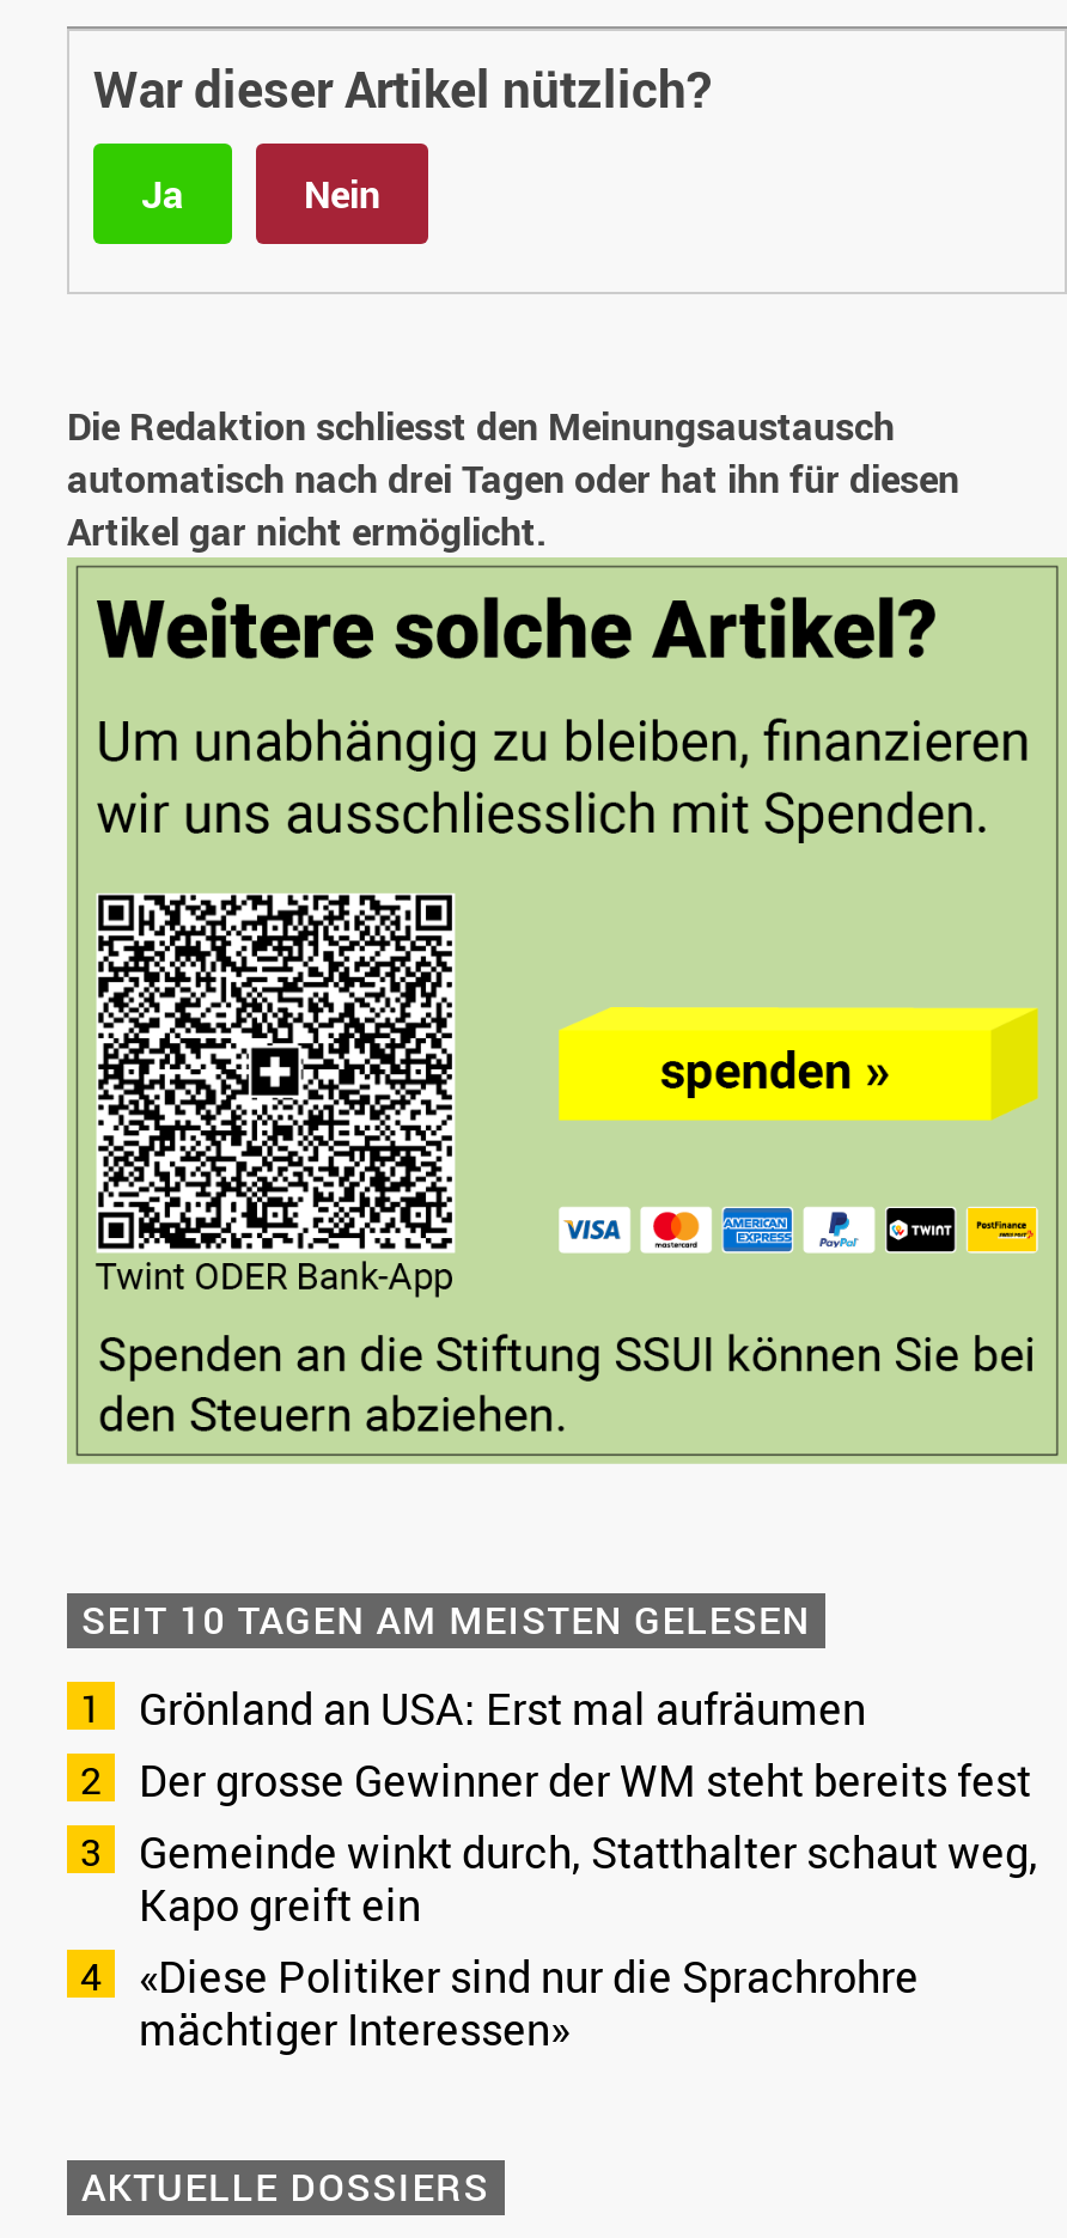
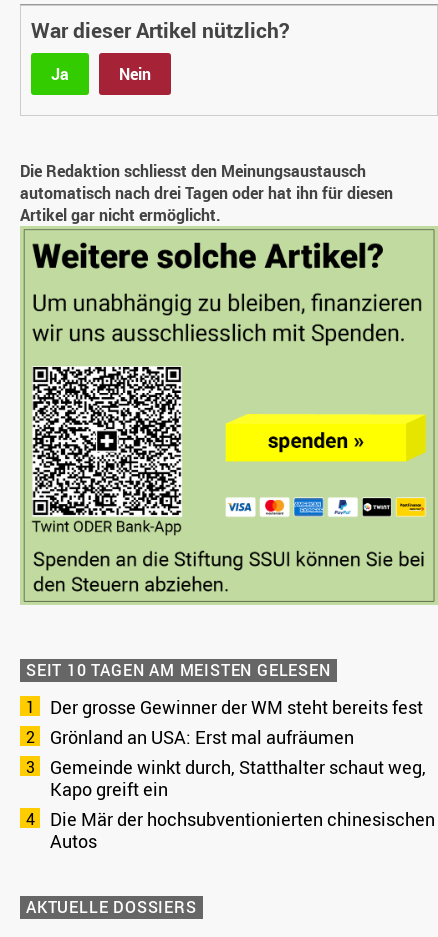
moved down: Grönland an USA: Erst mal aufräumen

moved up: Der grosse Gewinner der WM steht bereits fest

- «Diese Politiker sind nur die Sprachrohre
- mächtiger Interessen»
+ Die Mär der hochsubventionierten chinesischen
+ Autos
